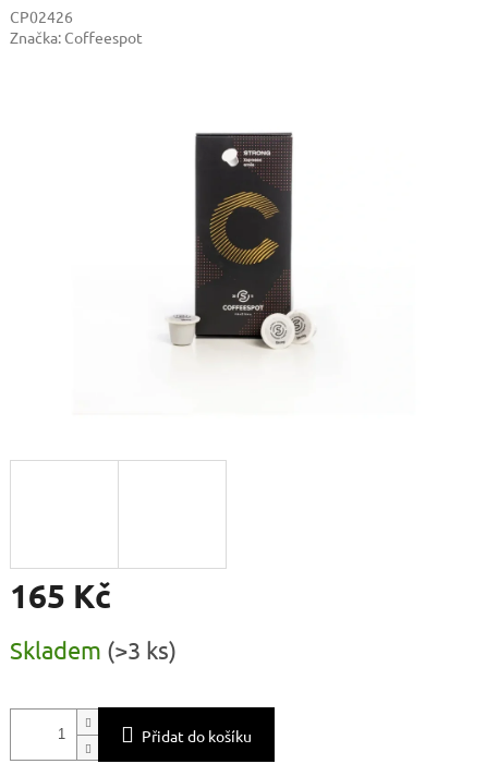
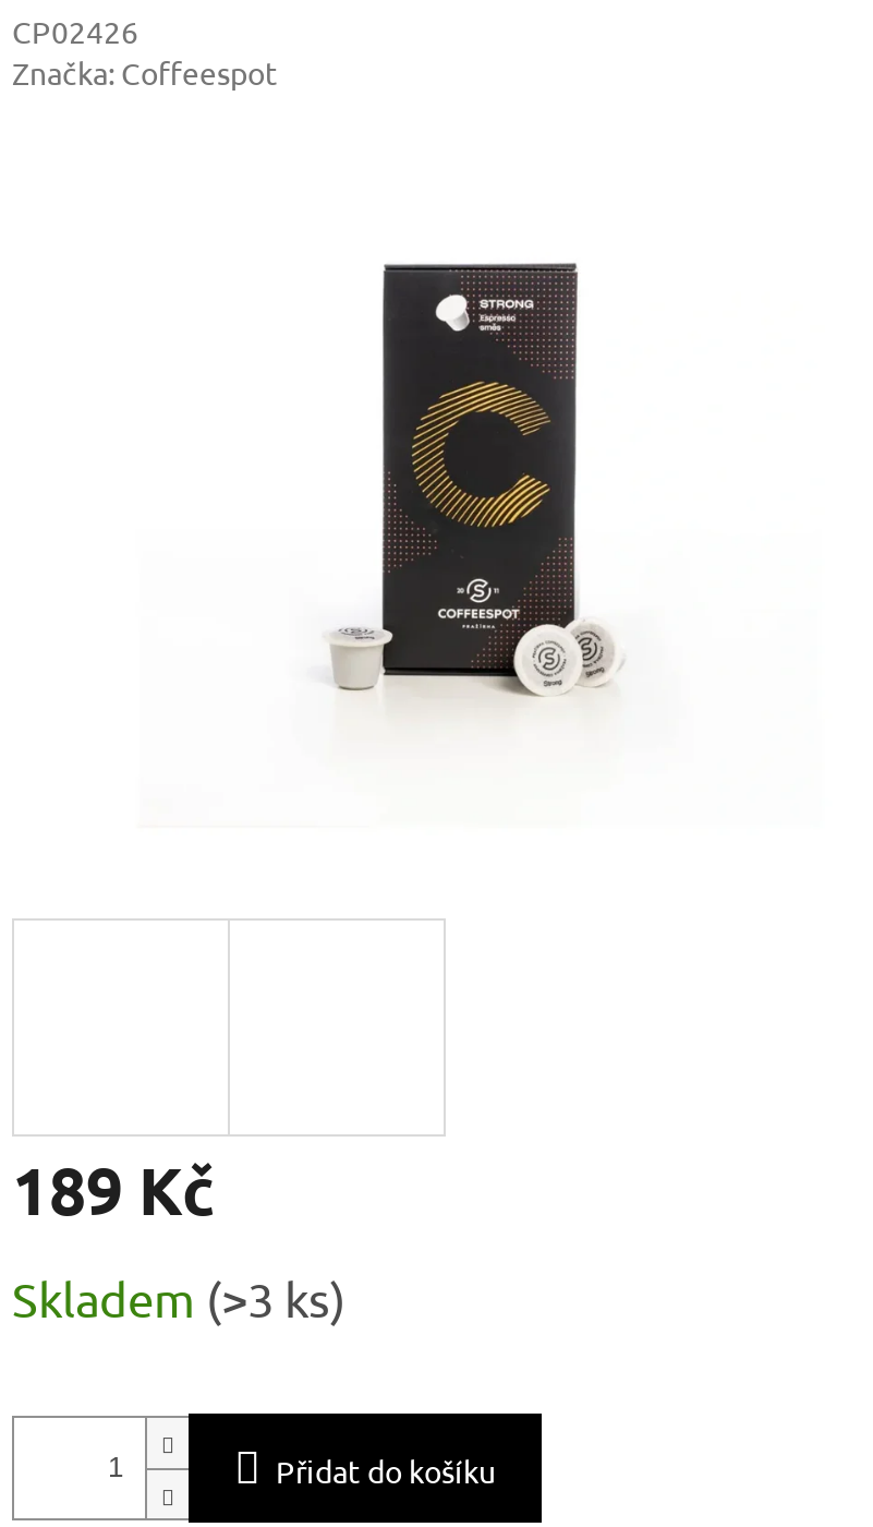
- 165 Kč
+ 189 Kč
